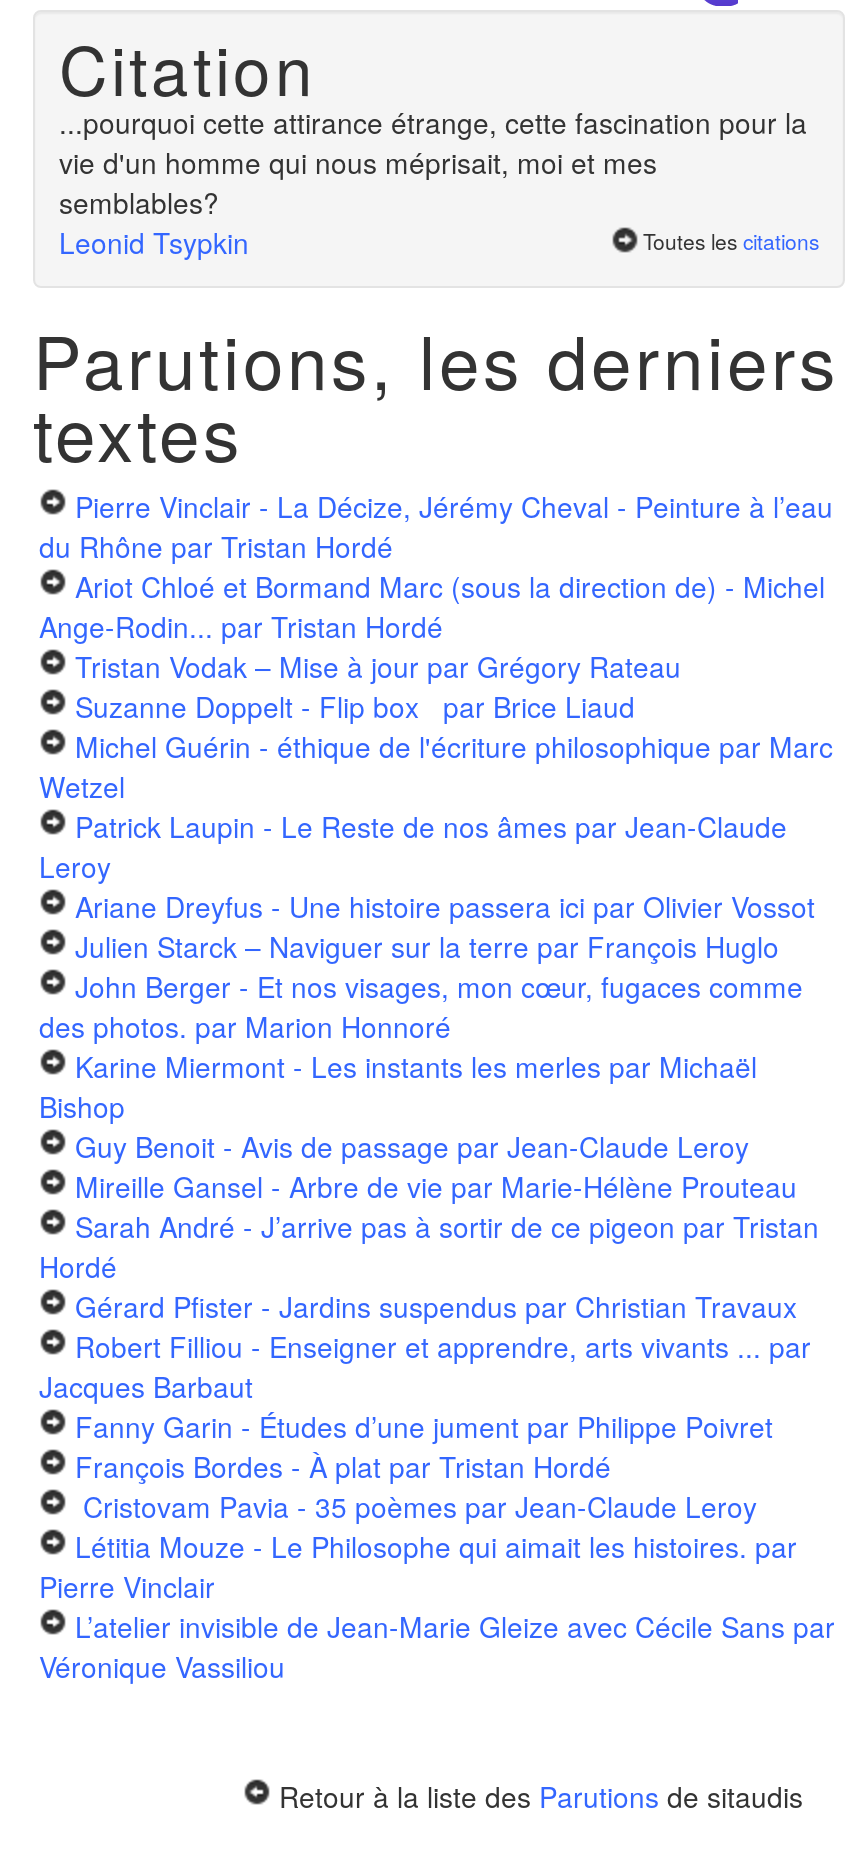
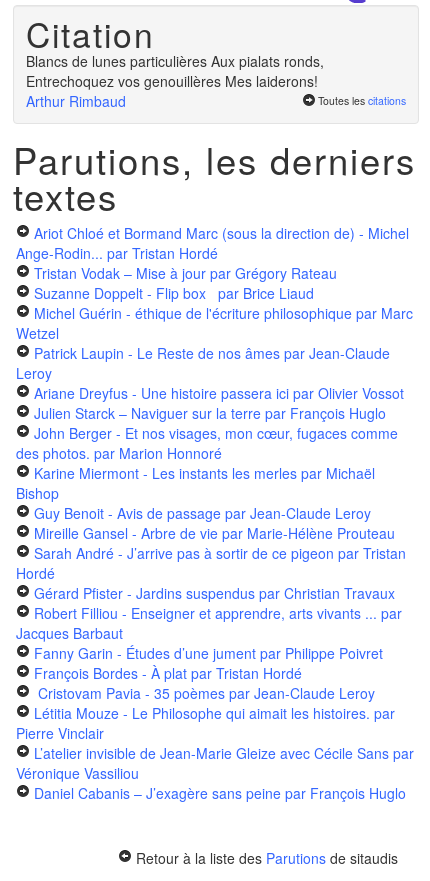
- ...pourquoi cette attirance étrange, cette fascination pour la
- vie d'un homme qui nous méprisait, moi et mes
- semblables?
- Leonid Tsypkin
+ Blancs de lunes particulières Aux pialats ronds,
+ Entrechoquez vos genouillères Mes laiderons!
+ Arthur Rimbaud

- Pierre Vinclair - La Décize, Jérémy Cheval - Peinture à l’eau
- du Rhône par Tristan Hordé

moved up: Ariot Chloé et Bormand Marc (sous la direction de) - Michel | Ange-Rodin... par Tristan Hordé | Tristan Vodak – Mise à jour par Grégory Rateau | ... | L’atelier invisible de Jean-Marie Gleize avec Cécile Sans par | Véronique Vassiliou

+ Daniel Cabanis – J’exagère sans peine par François Huglo
